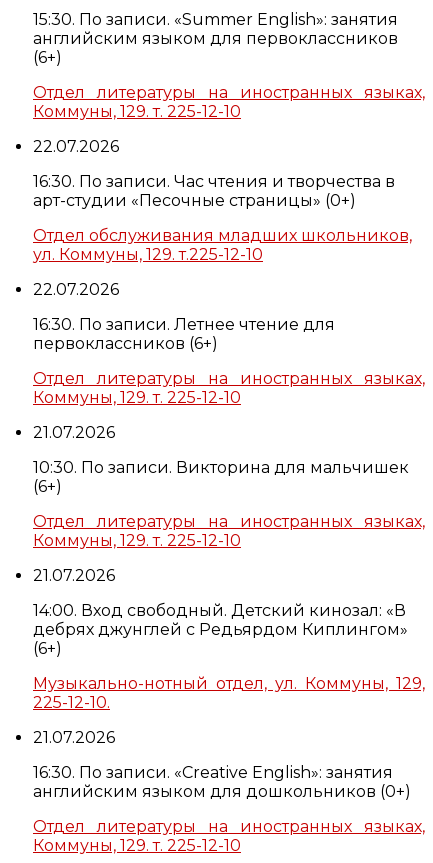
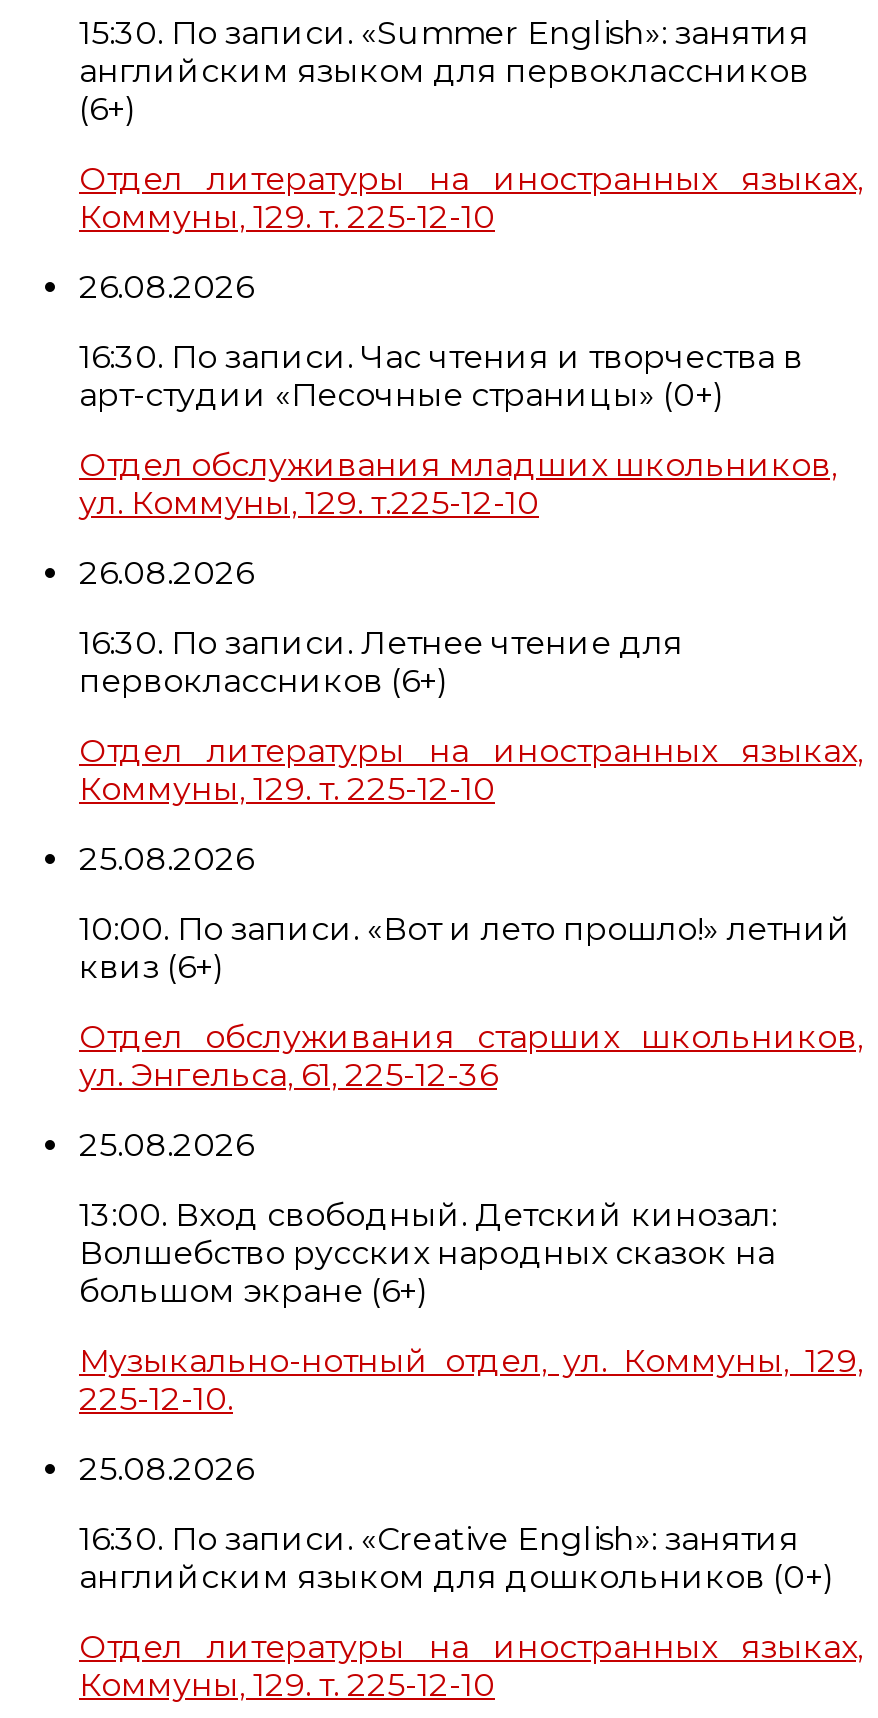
- 22.07.2026
+ 26.08.2026

- 22.07.2026
+ 26.08.2026

- 21.07.2026
+ 25.08.2026

- 10:30. По записи. Викторина для мальчишек
- (6+)
+ 10:00. По записи. «Вот и лето прошло!» летний
+ квиз (6+)

- Отдел литературы на иностранных языках,
- Коммуны, 129. т. 225-12-10
+ Отдел обслуживания старших школьников,
+ ул. Энгельса, 61, 225-12-36

- 21.07.2026
+ 25.08.2026

- 14:00. Вход свободный. Детский кинозал: «В
- дебрях джунглей с Редьярдом Киплингом»
- (6+)
+ 13:00. Вход свободный. Детский кинозал:
+ Волшебство русских народных сказок на
+ большом экране (6+)

- 21.07.2026
+ 25.08.2026
